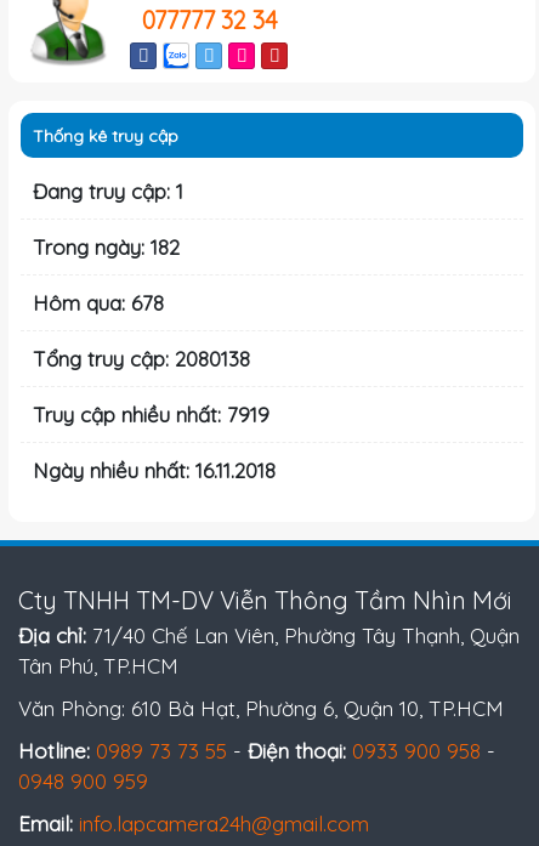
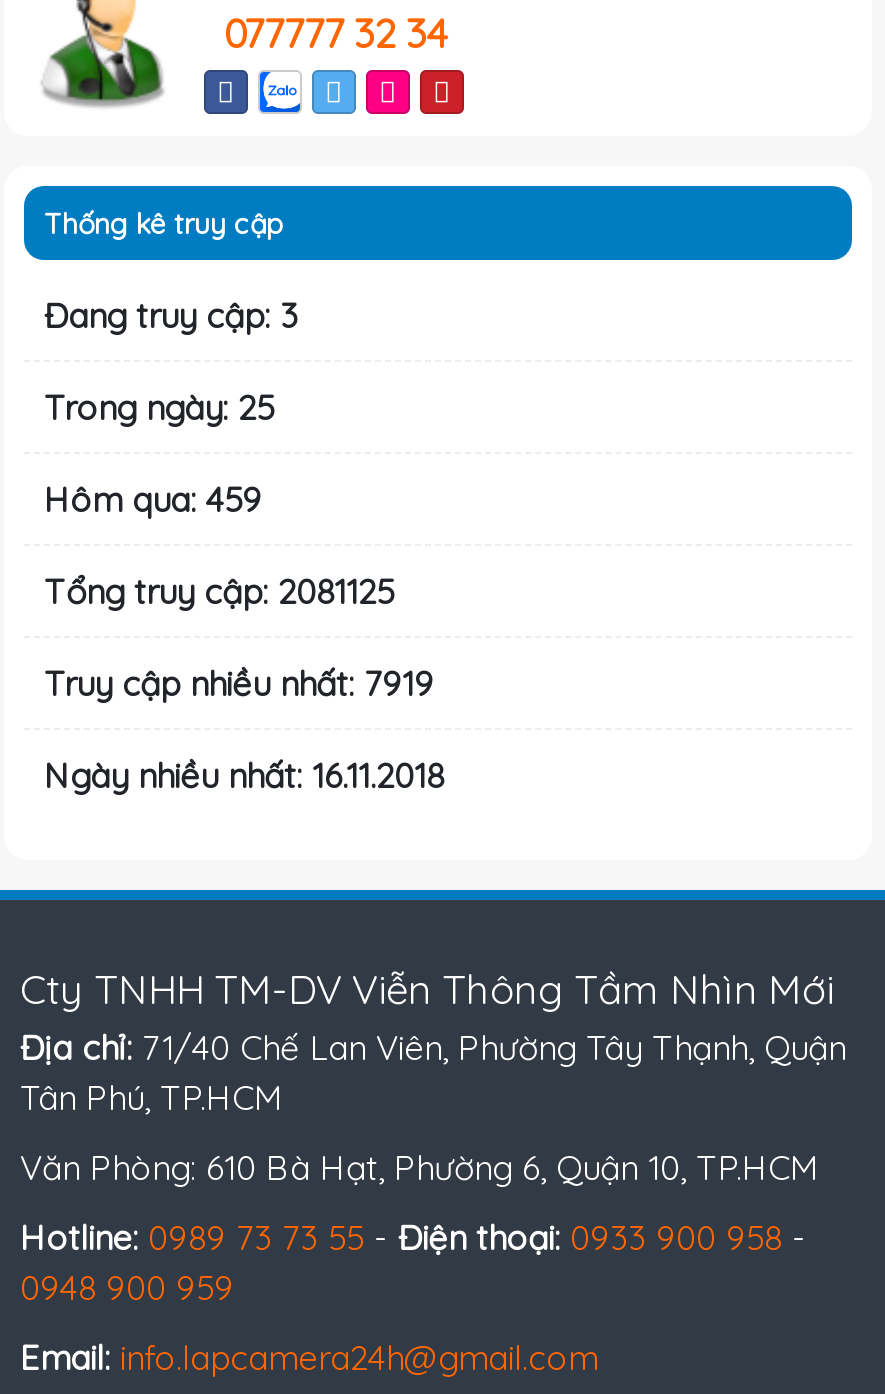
- Đang truy cập: 1
+ Đang truy cập: 3

- Trong ngày: 182
+ Trong ngày: 25

- Hôm qua: 678
+ Hôm qua: 459

- Tổng truy cập: 2080138
+ Tổng truy cập: 2081125
